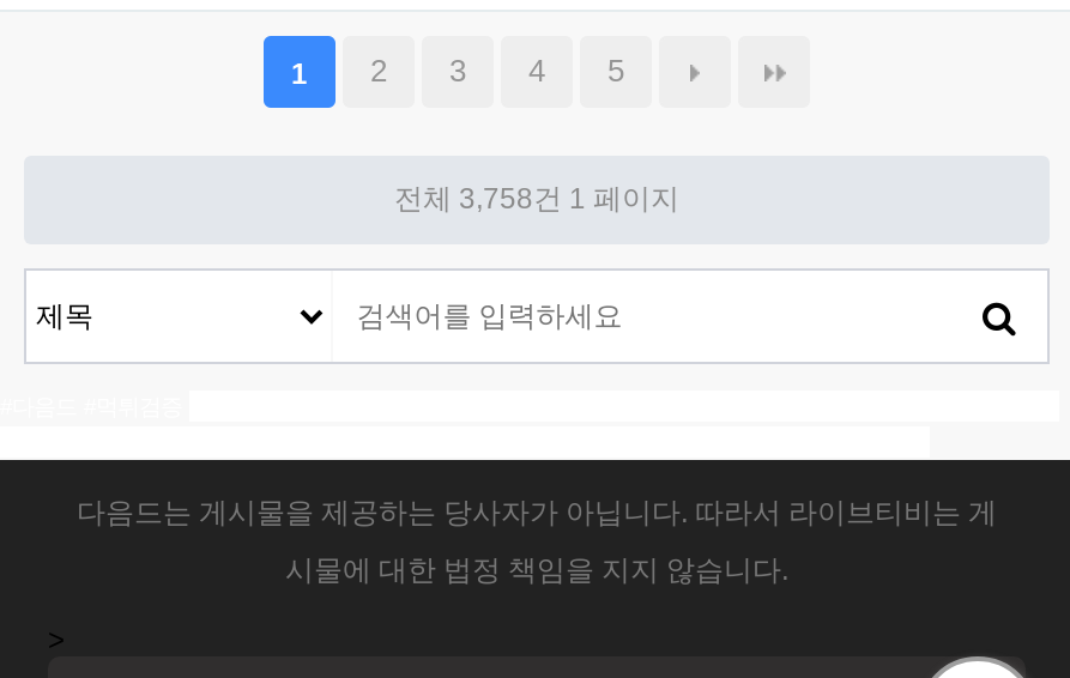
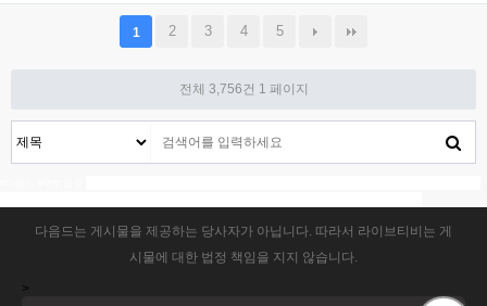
- 전체 3,758건 1 페이지
+ 전체 3,756건 1 페이지
